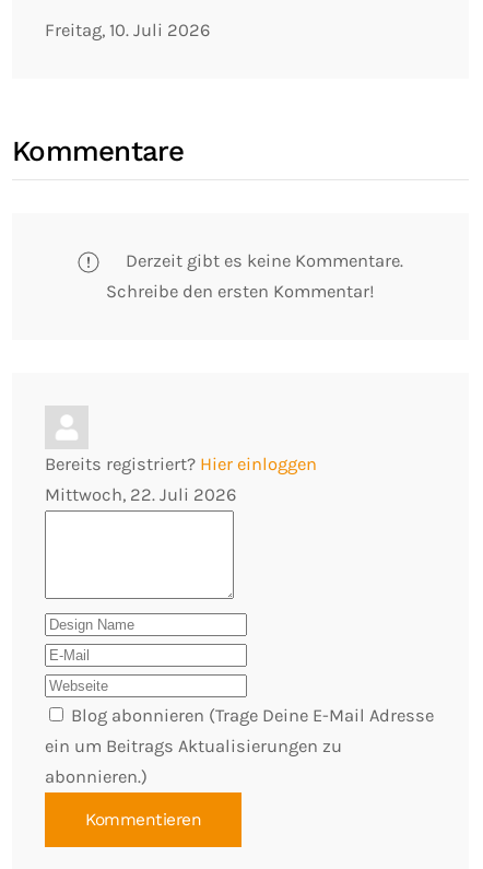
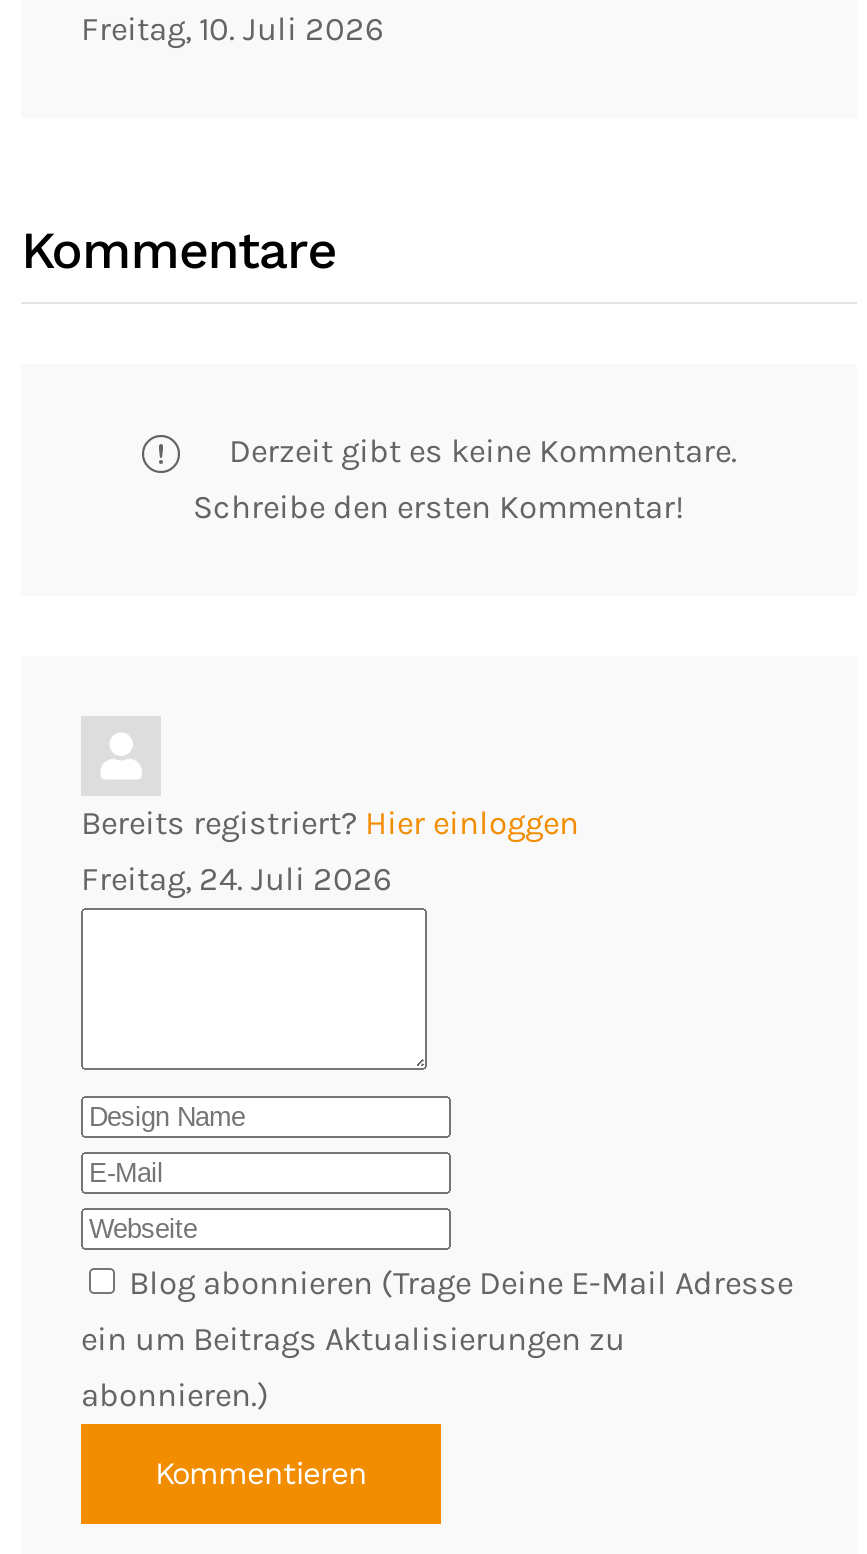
- Mittwoch, 22. Juli 2026
+ Freitag, 24. Juli 2026
